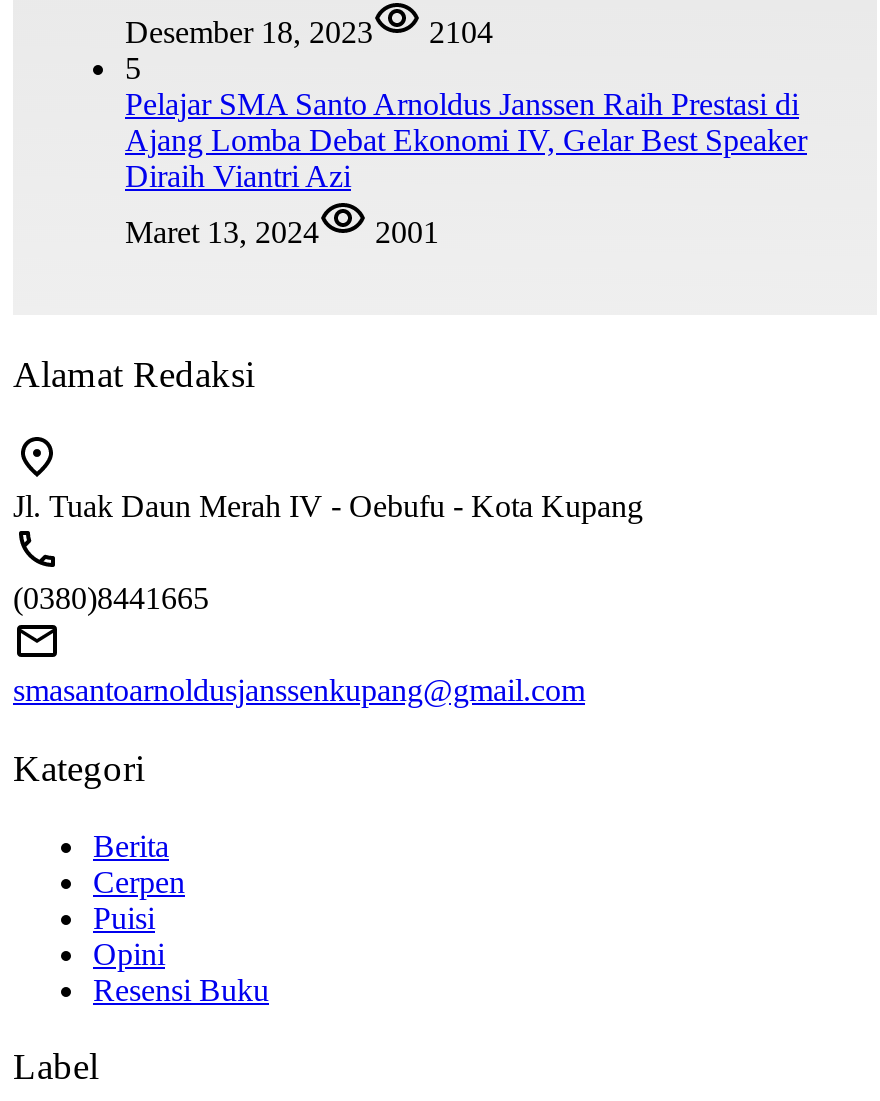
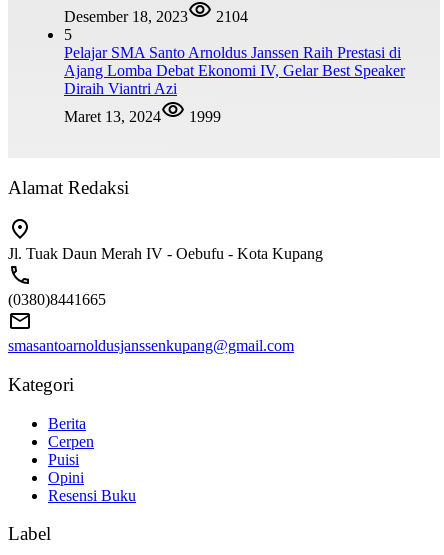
- Maret 13, 2024 2001
+ Maret 13, 2024 1999
